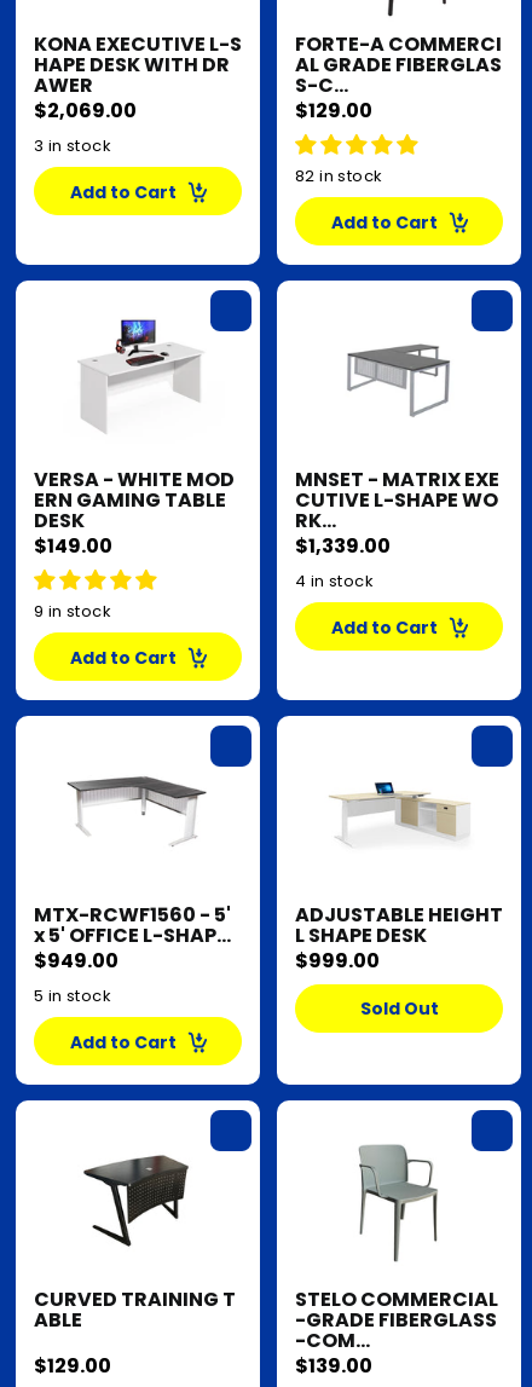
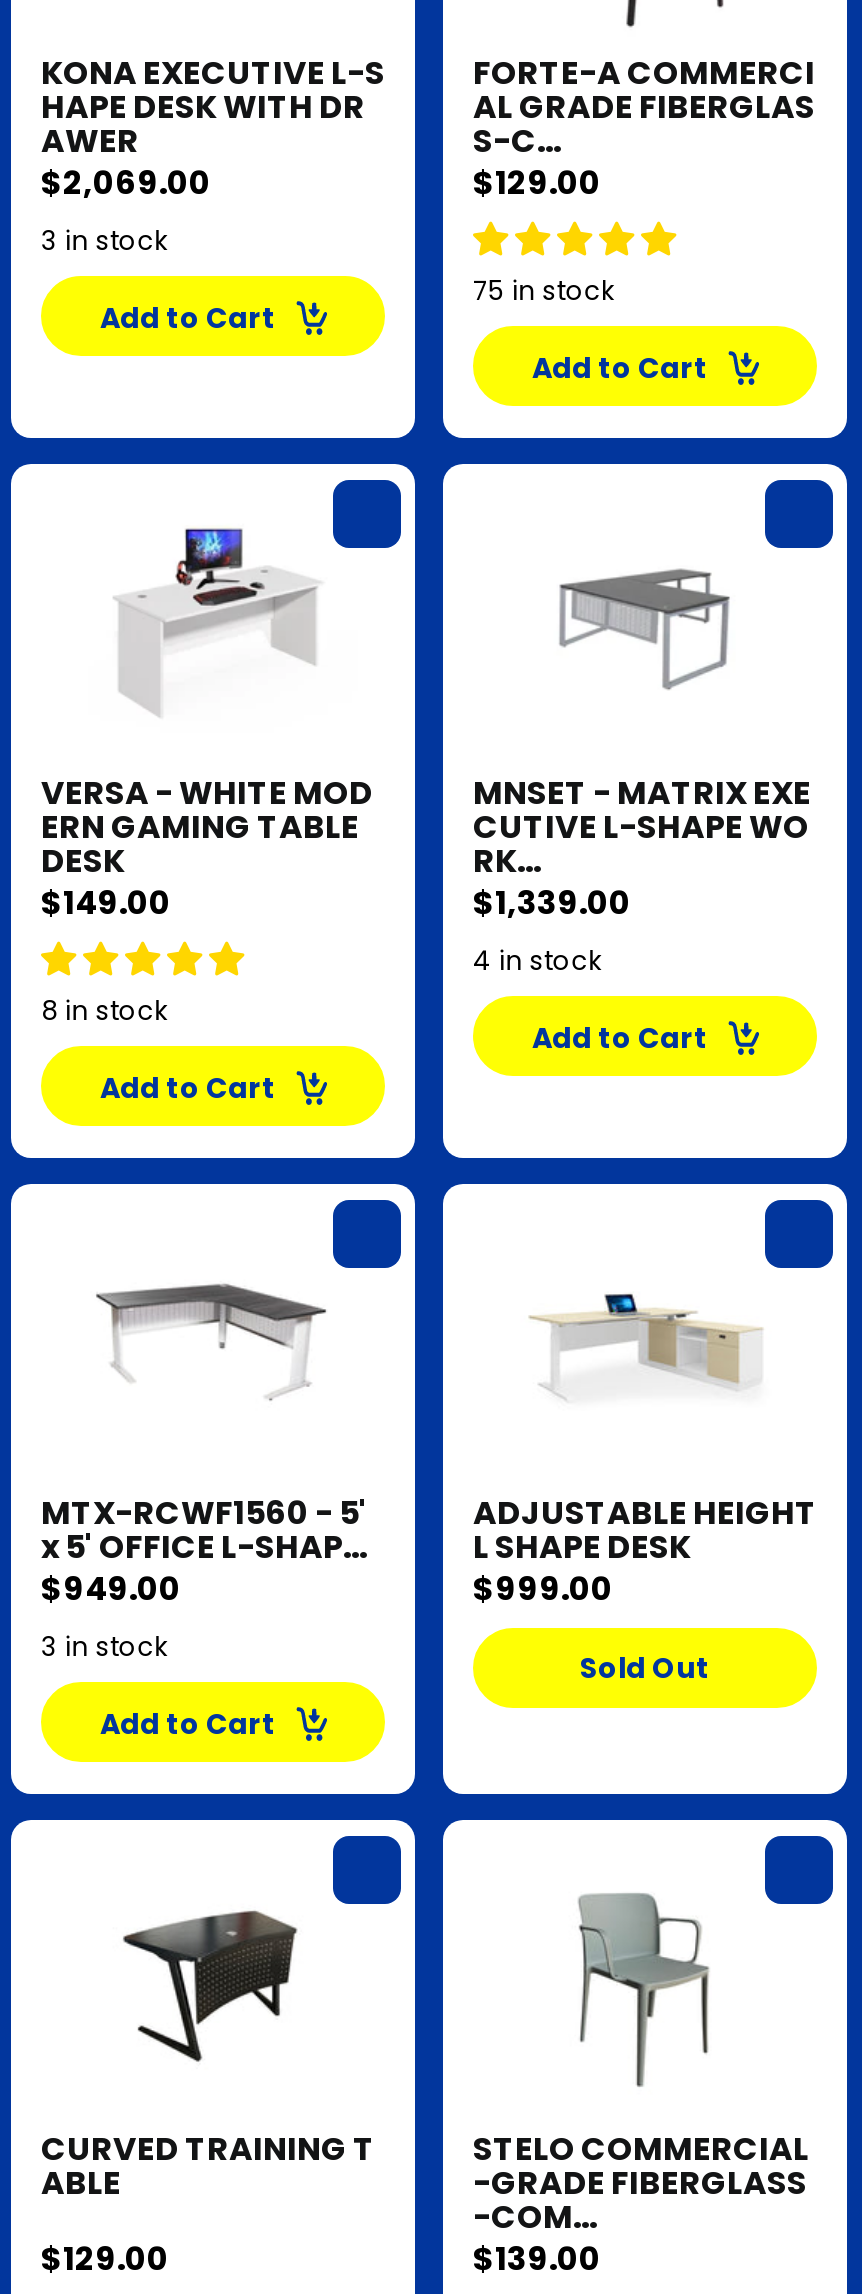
- 82 in stock
+ 75 in stock

- 9 in stock
+ 8 in stock

- 5 in stock
+ 3 in stock
